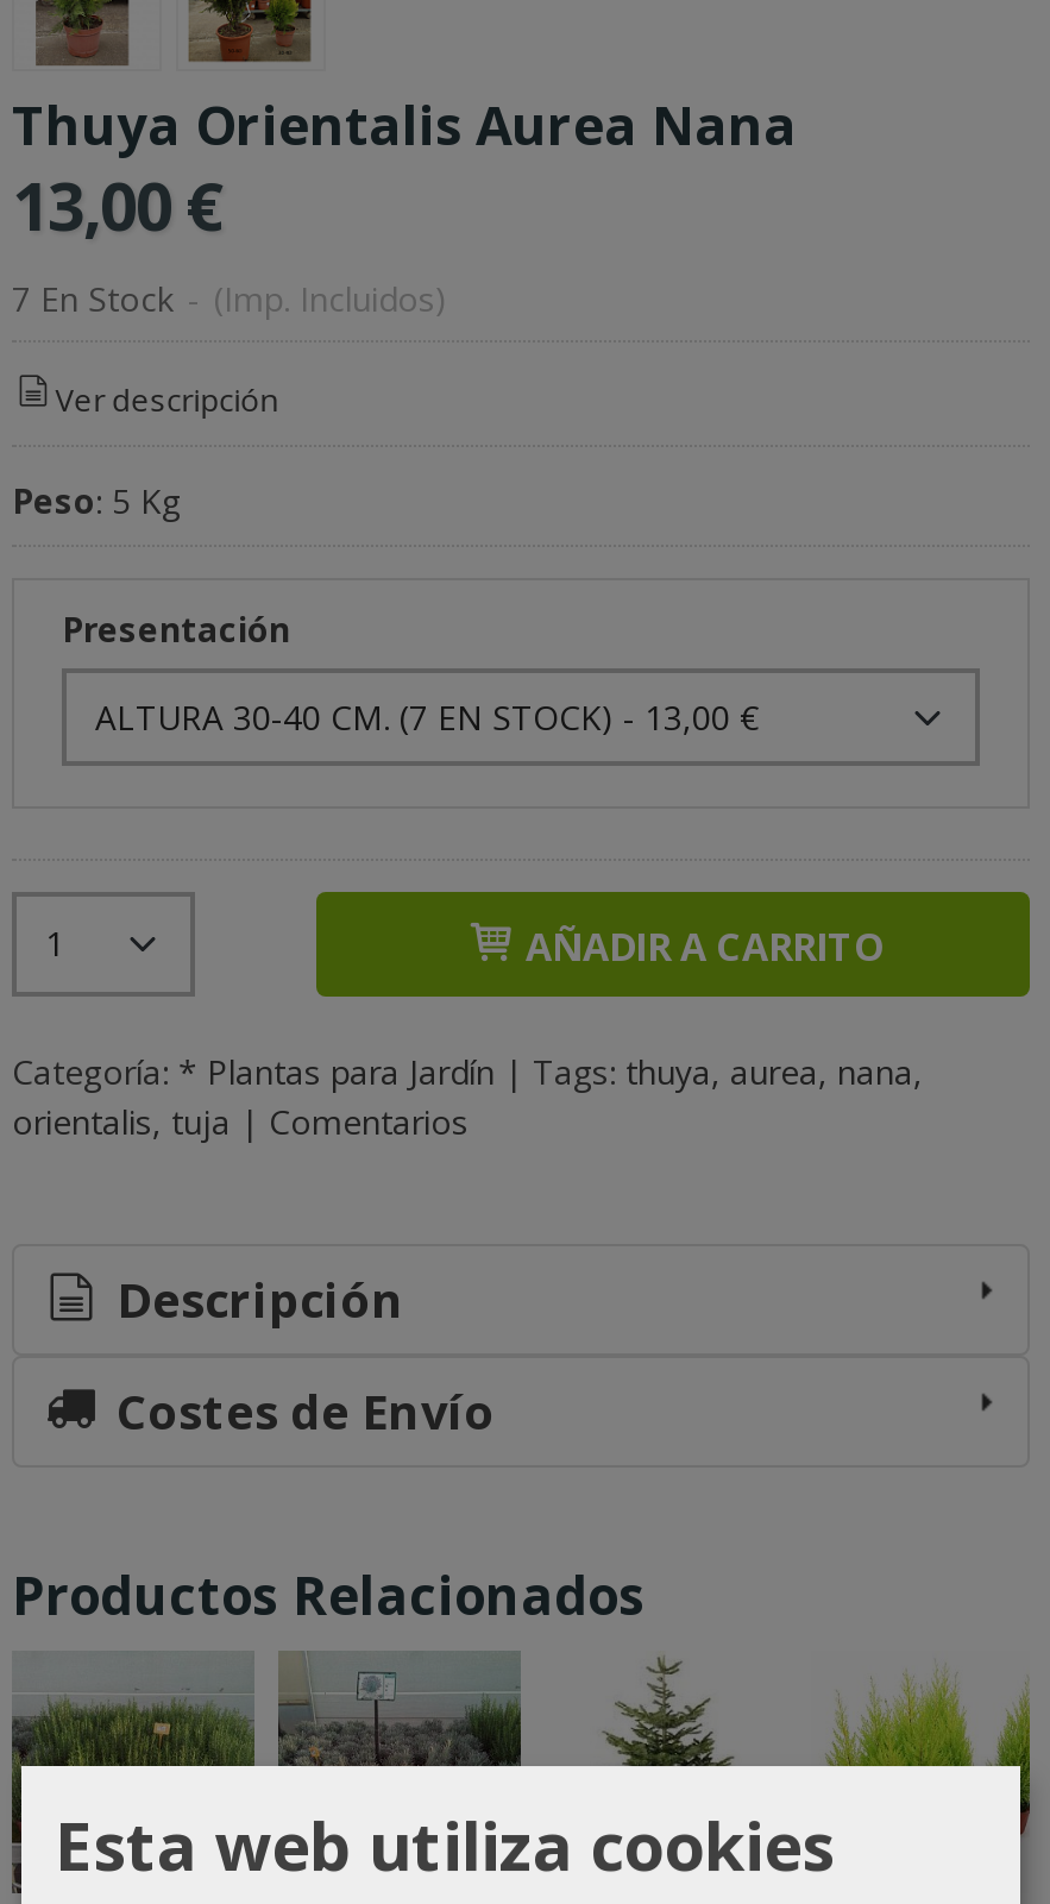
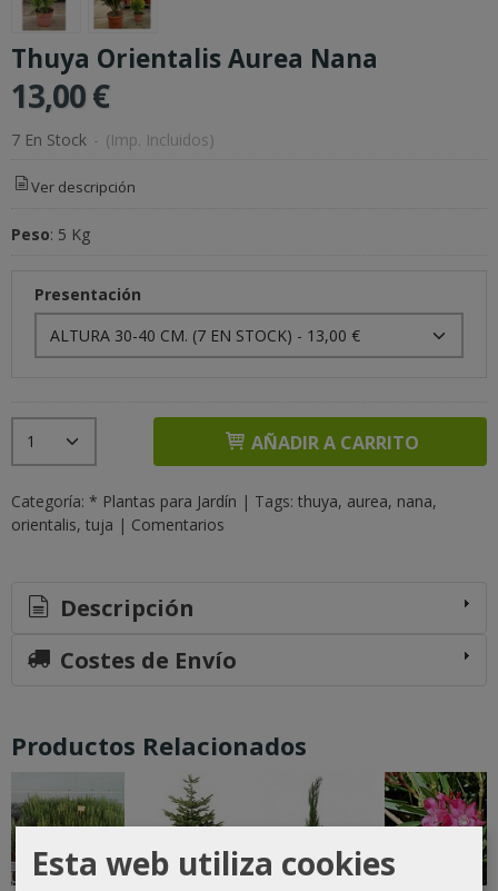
- [image]
+ [image]

- [image]
+ [image]

- [image]
+ [image]
